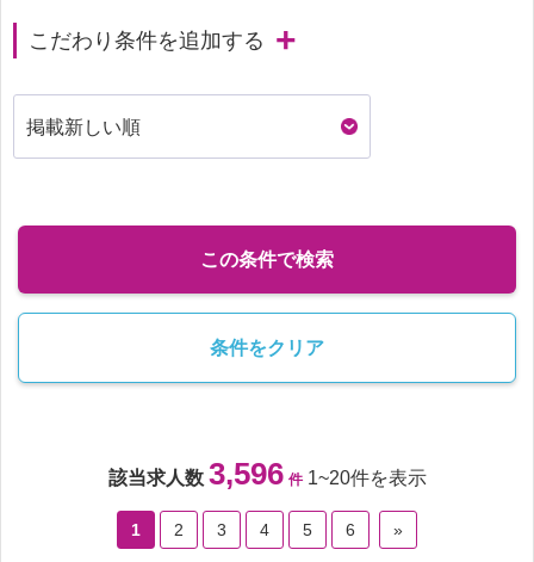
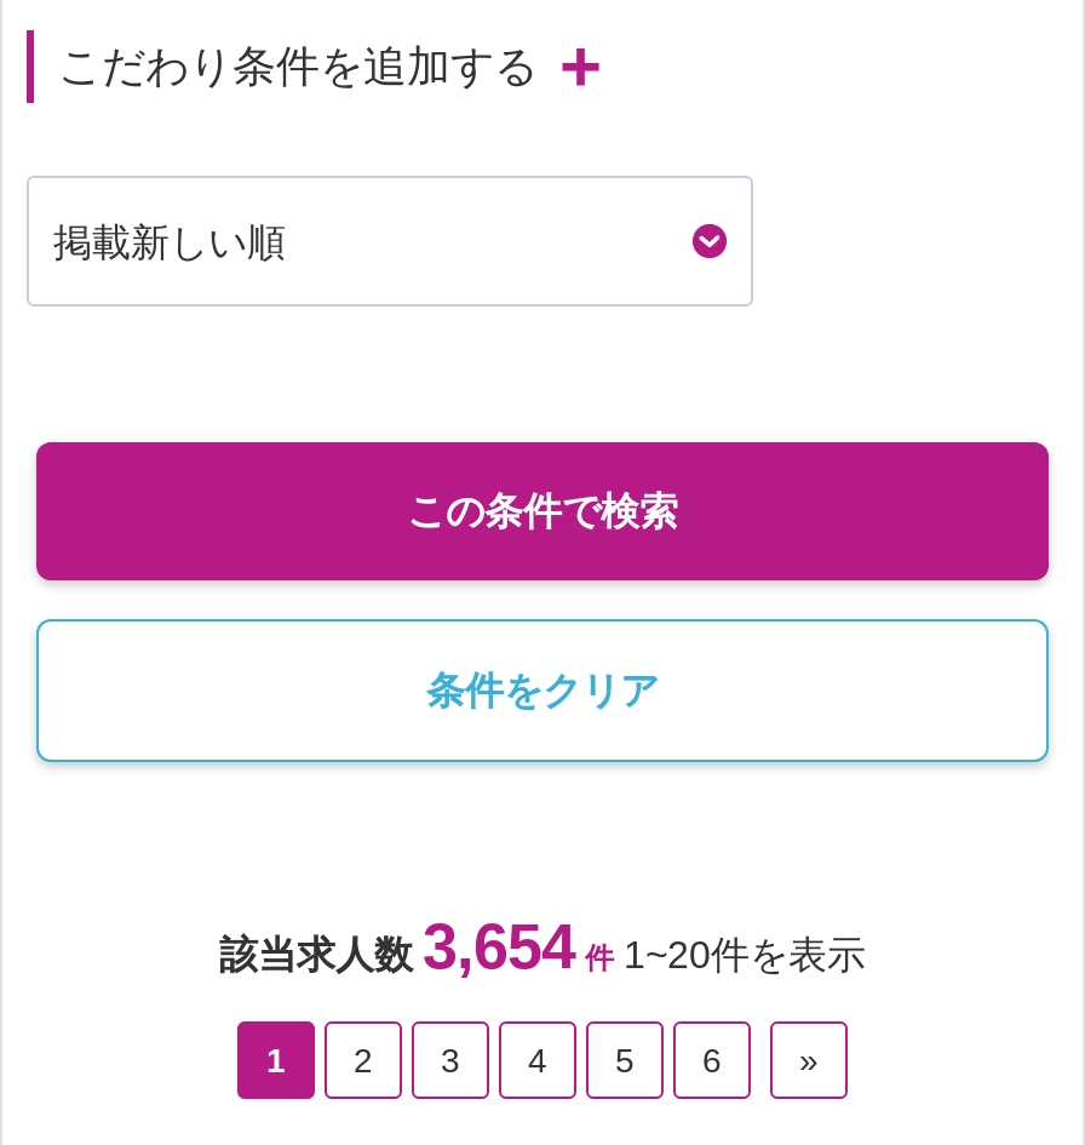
- 該当求人数3,596 件 1~20件を表示
+ 該当求人数3,654 件 1~20件を表示
